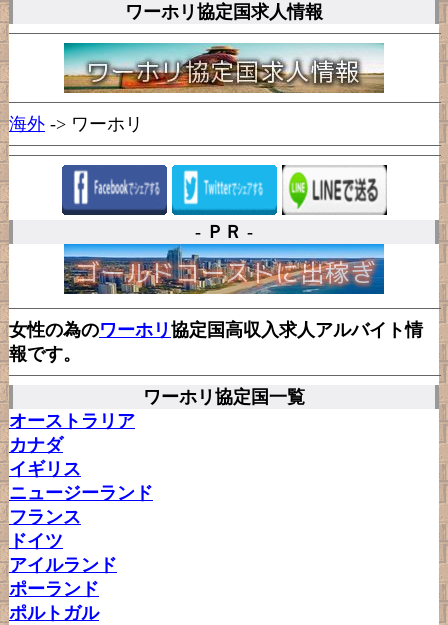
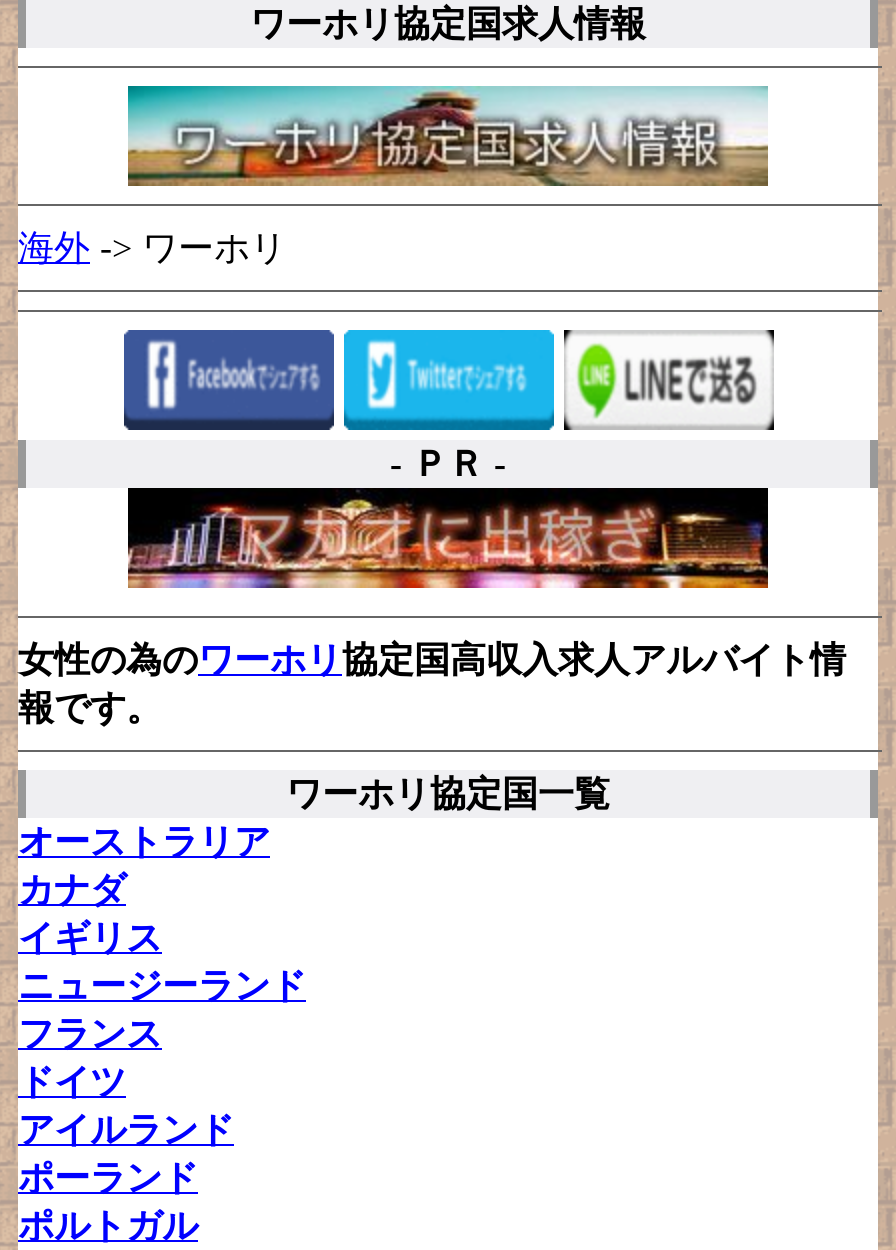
- [image]
+ [image]
